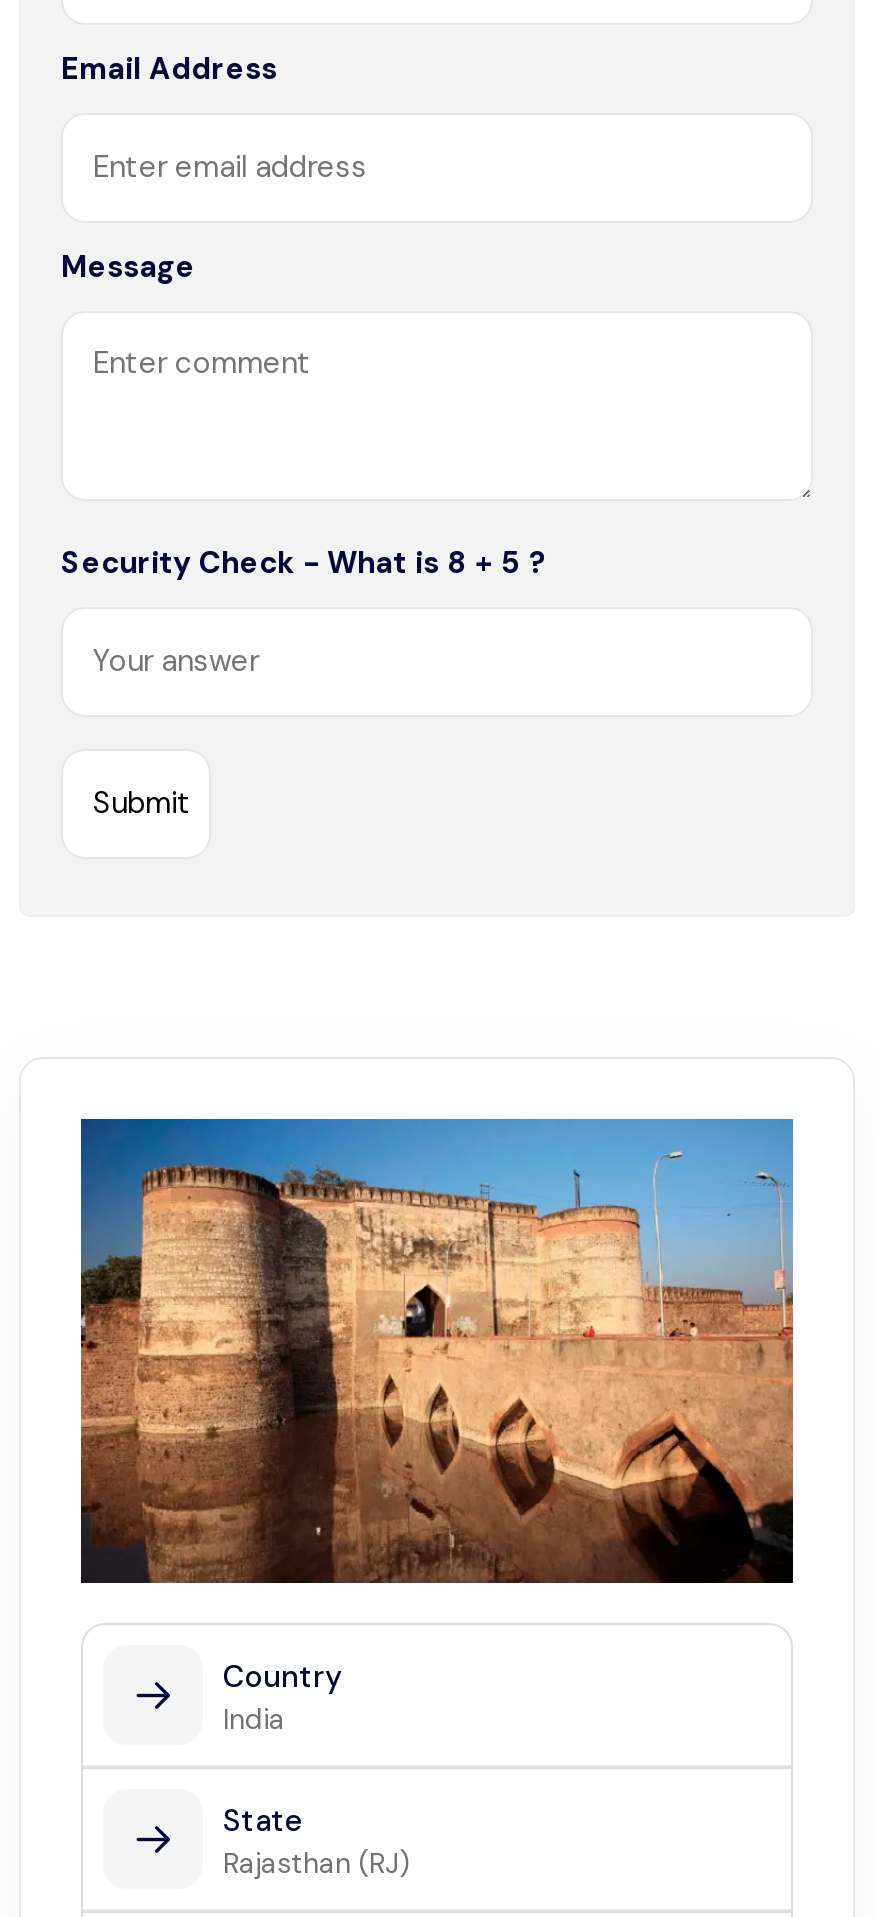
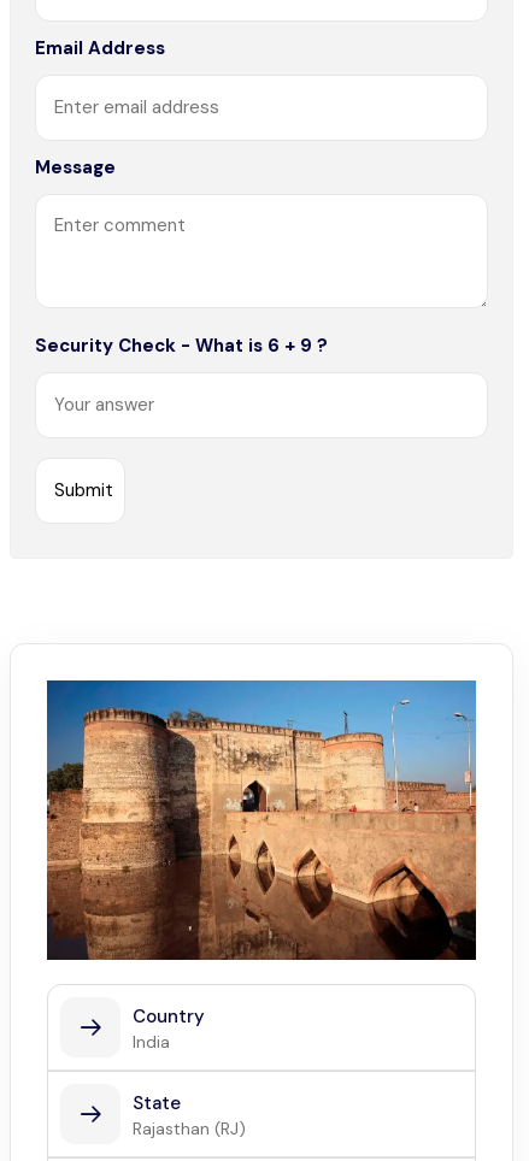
- Security Check - What is 8 + 5 ?
+ Security Check - What is 6 + 9 ?
